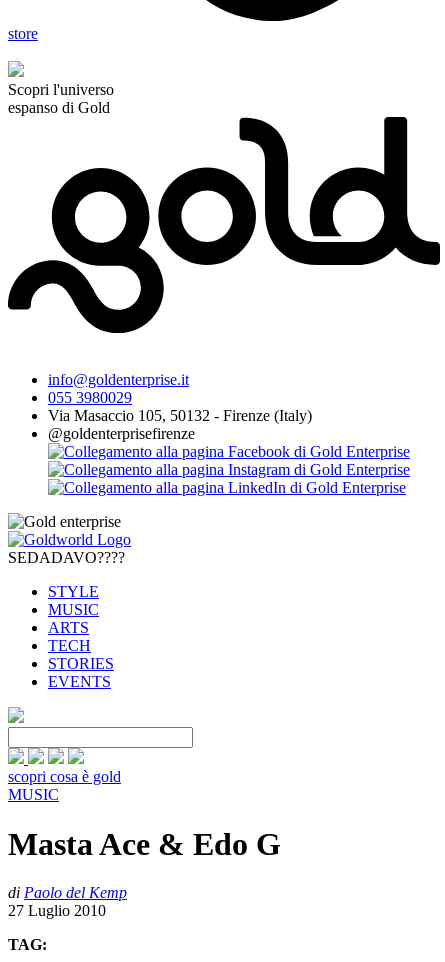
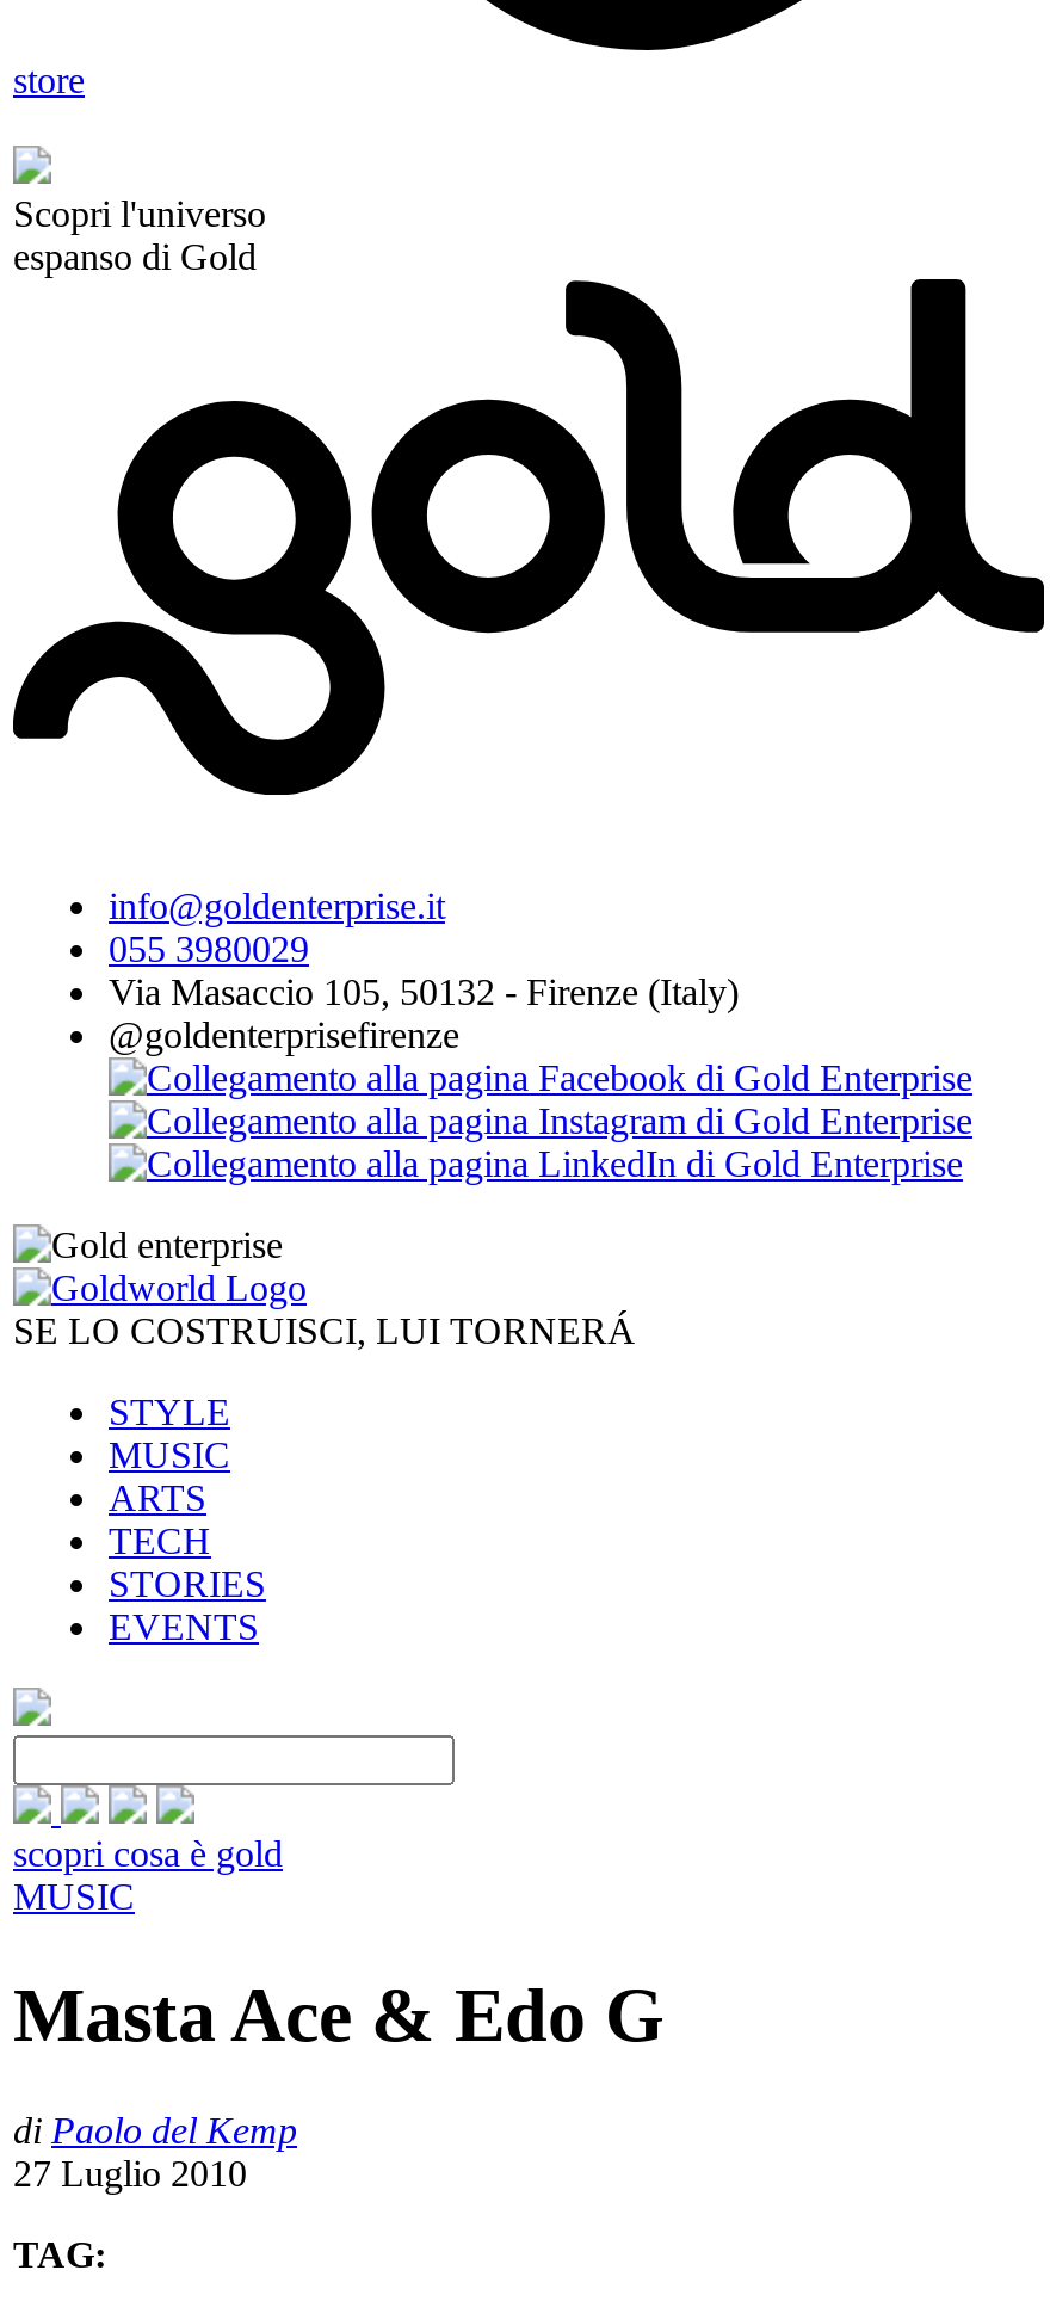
- SEDADAVO????
+ SE LO COSTRUISCI, LUI TORNERÁ
